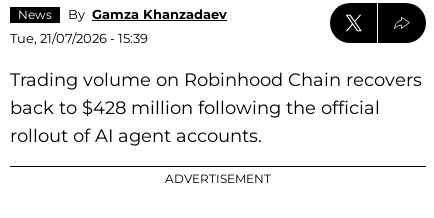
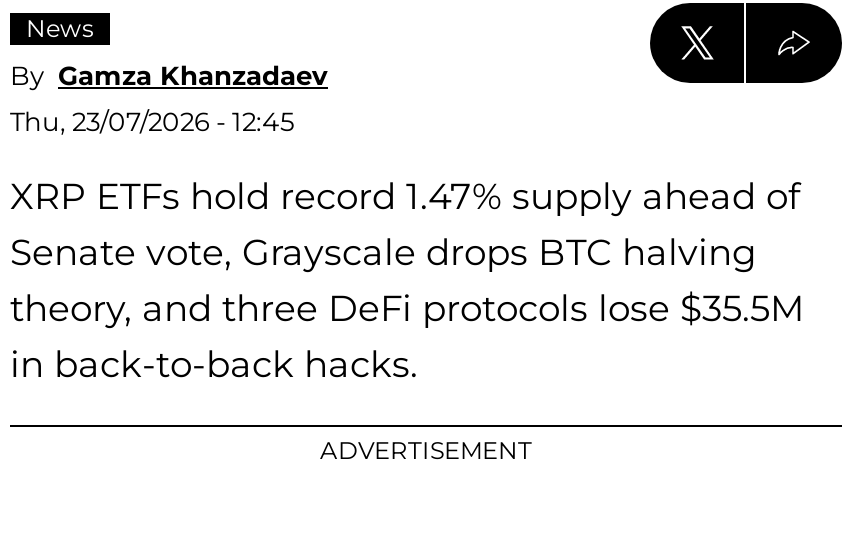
- Tue, 21/07/2026 - 15:39
+ Thu, 23/07/2026 - 12:45

- Trading volume on Robinhood Chain recovers
- back to $428 million following the official
- rollout of AI agent accounts.
+ XRP ETFs hold record 1.47% supply ahead of
+ Senate vote, Grayscale drops BTC halving
+ theory, and three DeFi protocols lose $35.5M
+ in back-to-back hacks.
